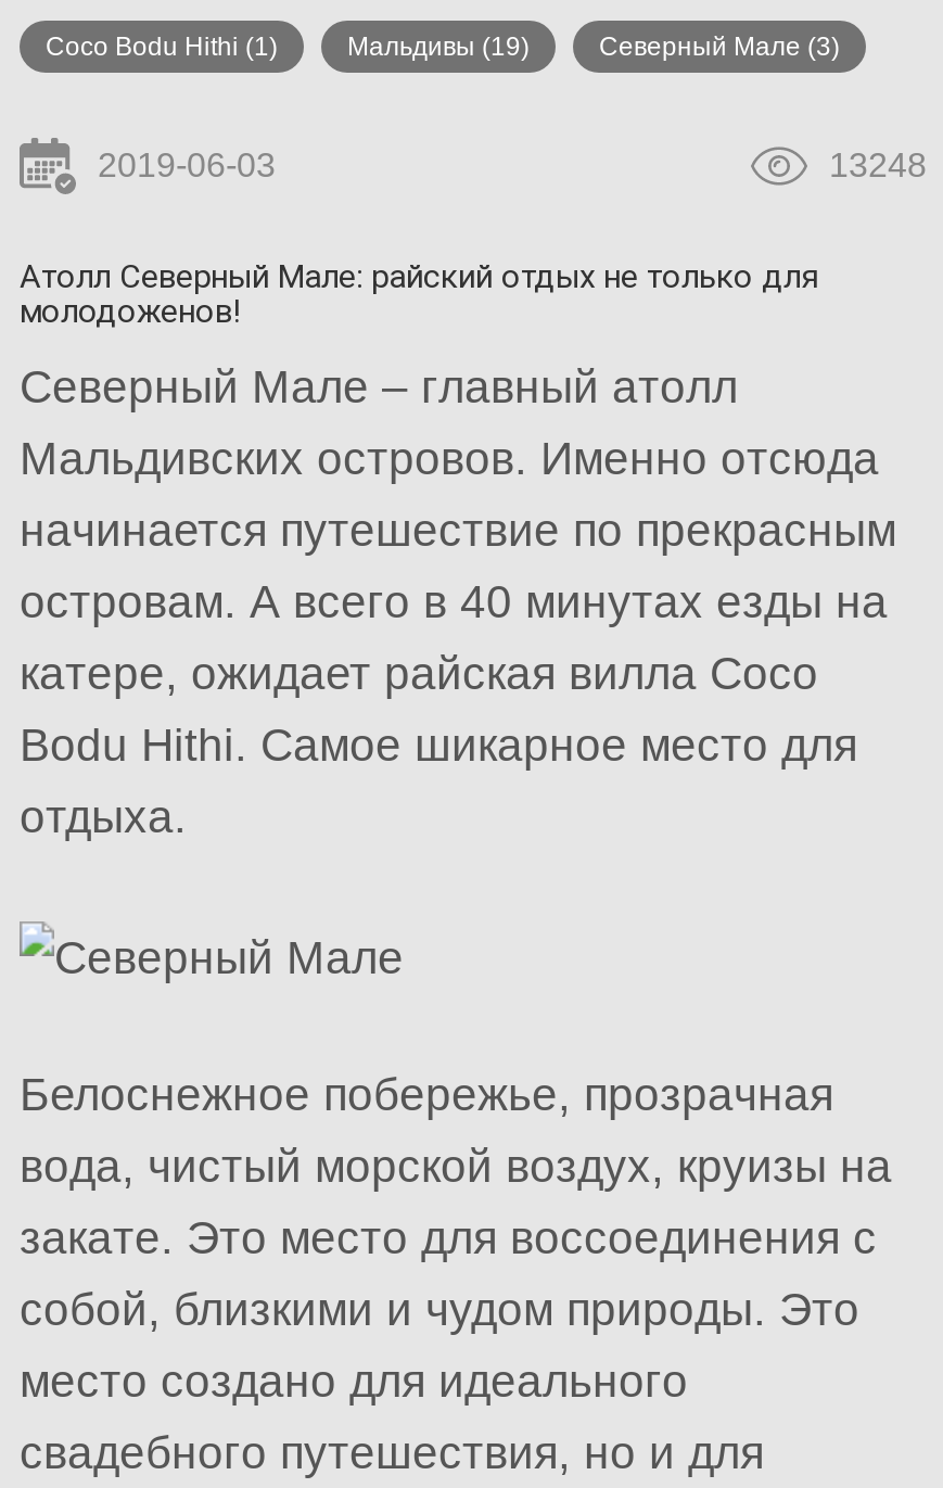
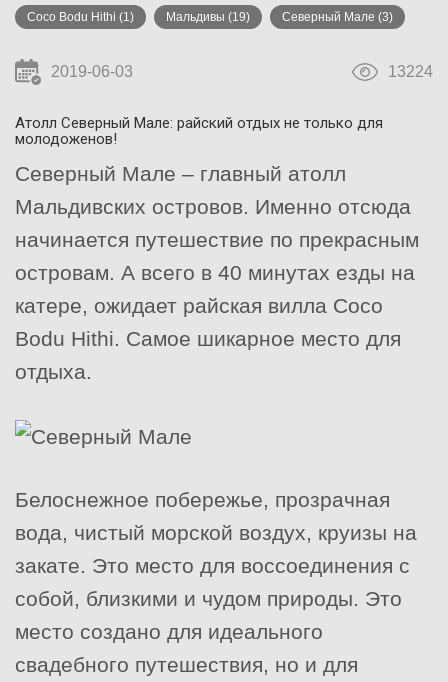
- 13248
+ 13224
